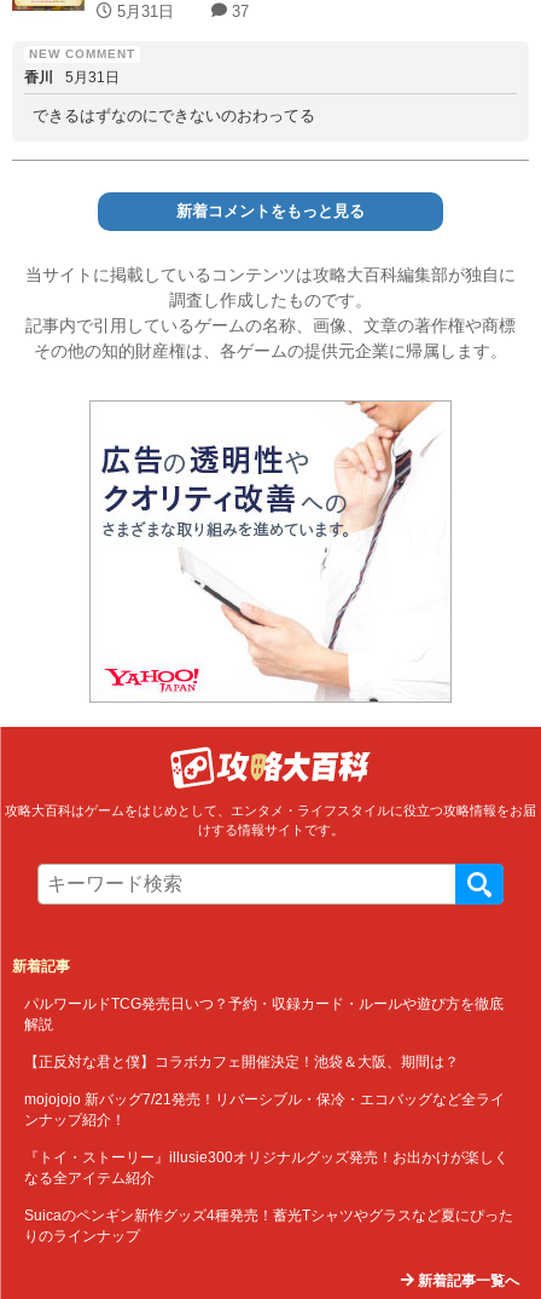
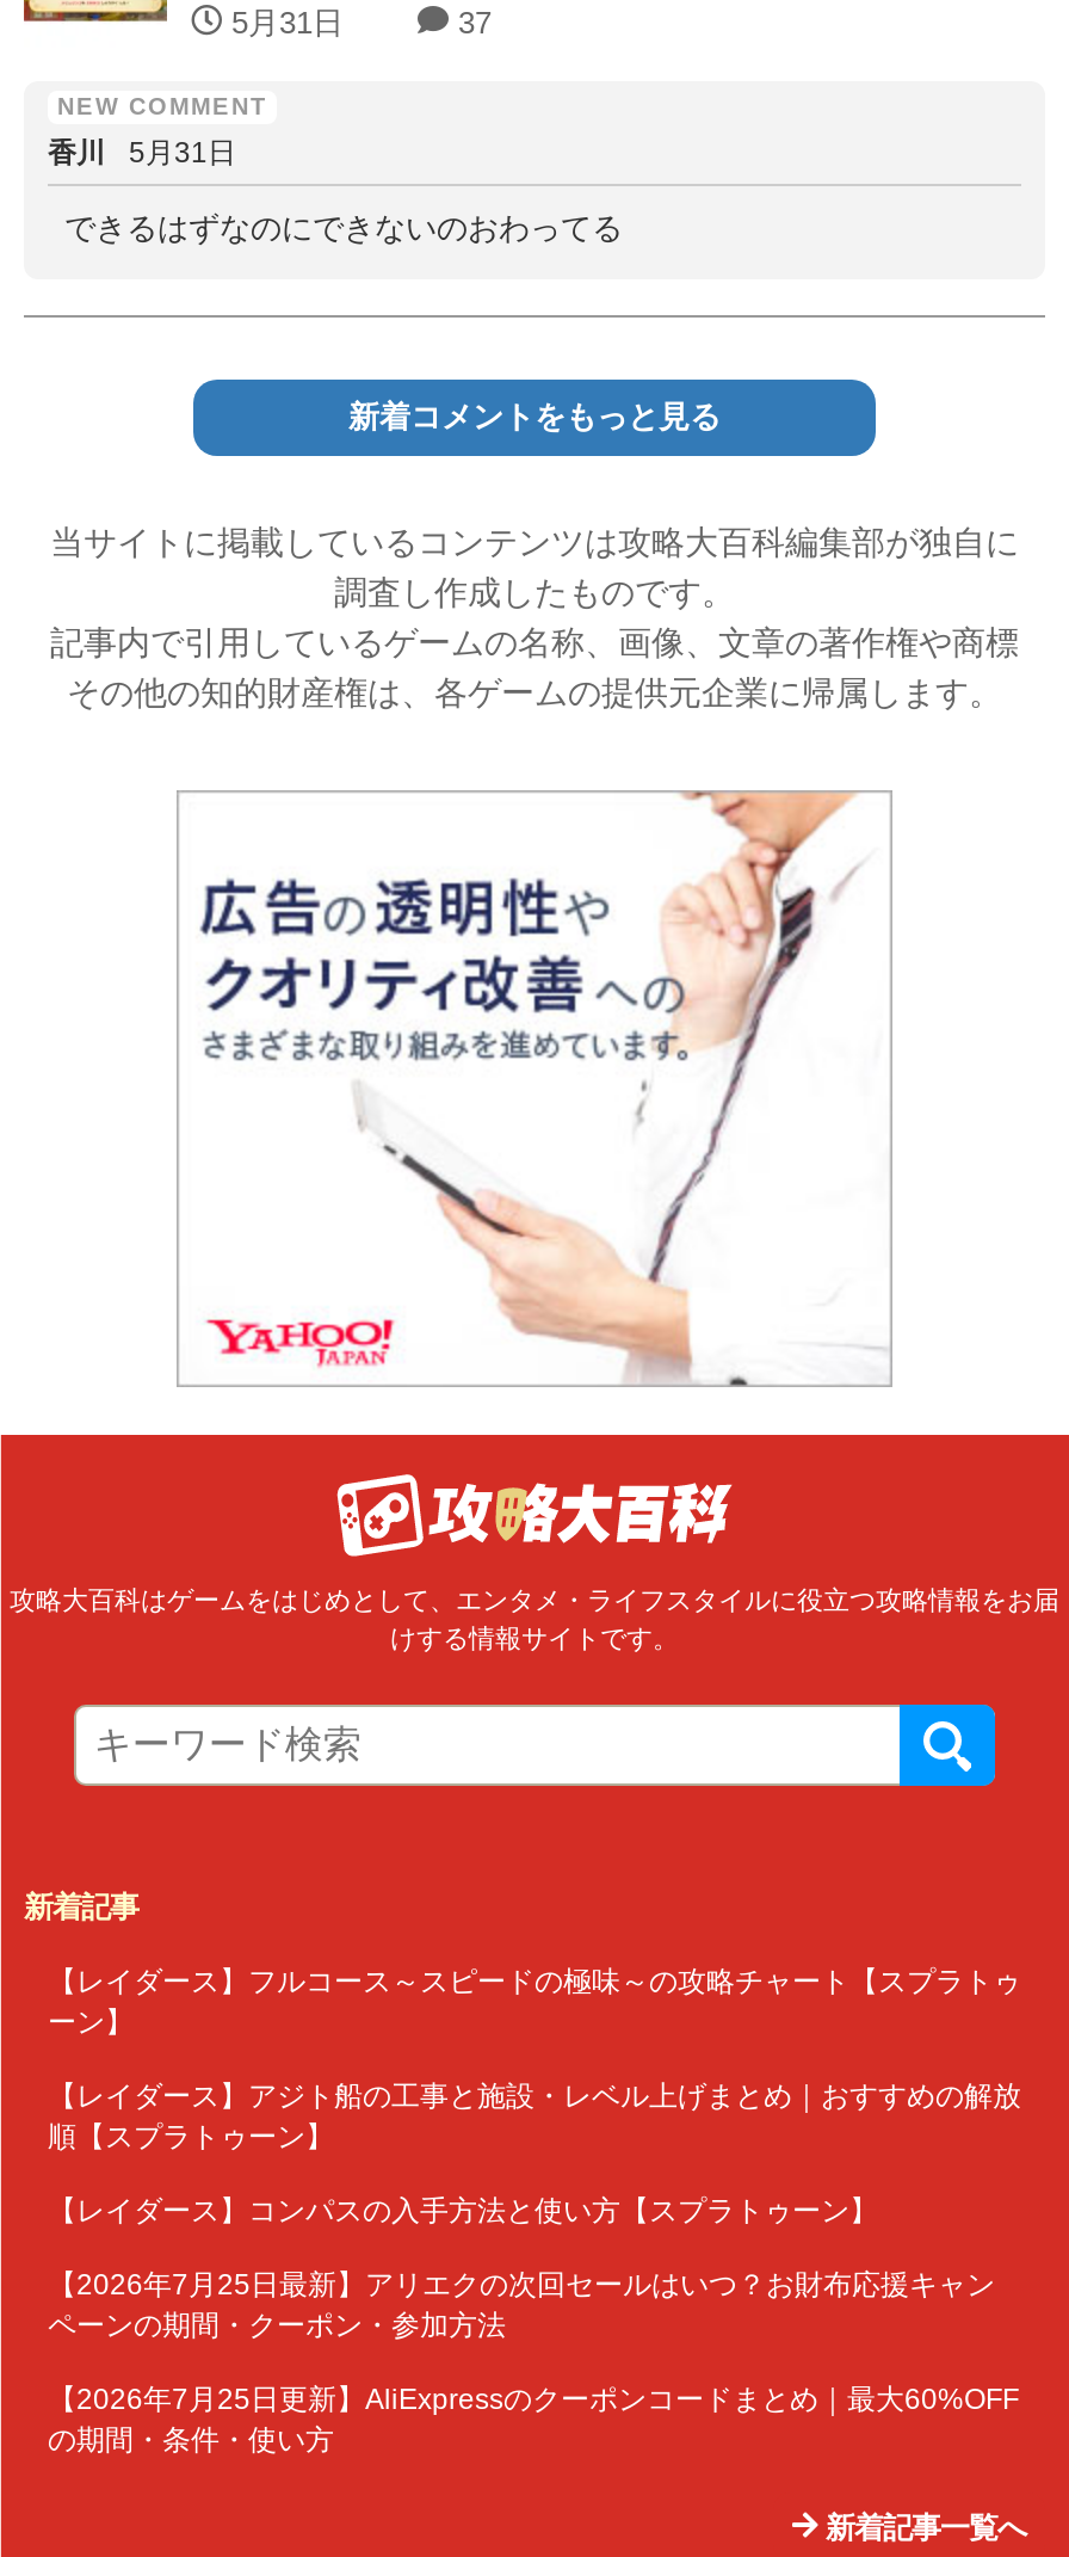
- パルワールドTCG発売日いつ？予約・収録カード・ルールや遊び方を徹底
- 解説
+ 【レイダース】フルコース～スピードの極味～の攻略チャート【スプラトゥ
+ ーン】

- 【正反対な君と僕】コラボカフェ開催決定！池袋＆大阪、期間は？
+ 【レイダース】アジト船の工事と施設・レベル上げまとめ｜おすすめの解放
+ 順【スプラトゥーン】

- mojojojo 新バッグ7/21発売！リバーシブル・保冷・エコバッグなど全ライ
- ンナップ紹介！
+ 【レイダース】コンパスの入手方法と使い方【スプラトゥーン】

- 『トイ・ストーリー』illusie300オリジナルグッズ発売！お出かけが楽しく
- なる全アイテム紹介
+ 【2026年7月25日最新】アリエクの次回セールはいつ？お財布応援キャン
+ ペーンの期間・クーポン・参加方法

- Suicaのペンギン新作グッズ4種発売！蓄光Tシャツやグラスなど夏にぴった
- りのラインナップ
+ 【2026年7月25日更新】AliExpressのクーポンコードまとめ｜最大60%OFF
+ の期間・条件・使い方
